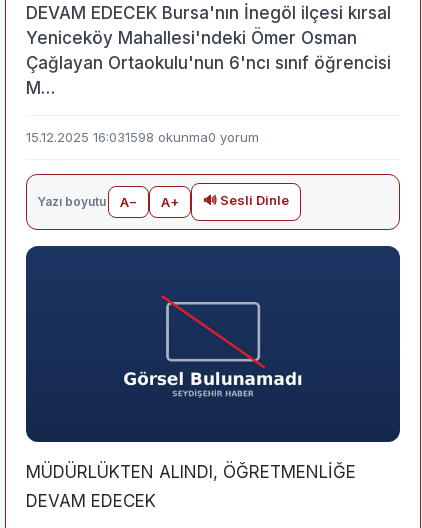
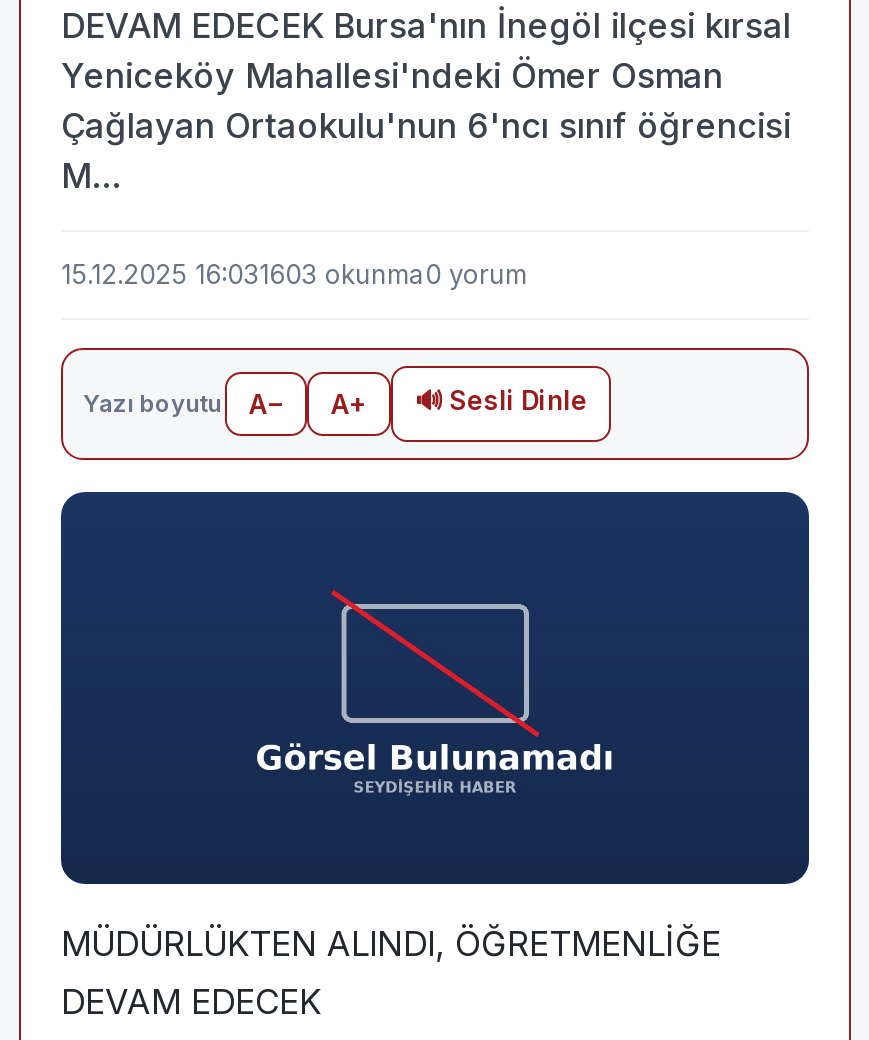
- 15.12.2025 16:031598 okunma 0 yorum
+ 15.12.2025 16:031603 okunma 0 yorum
